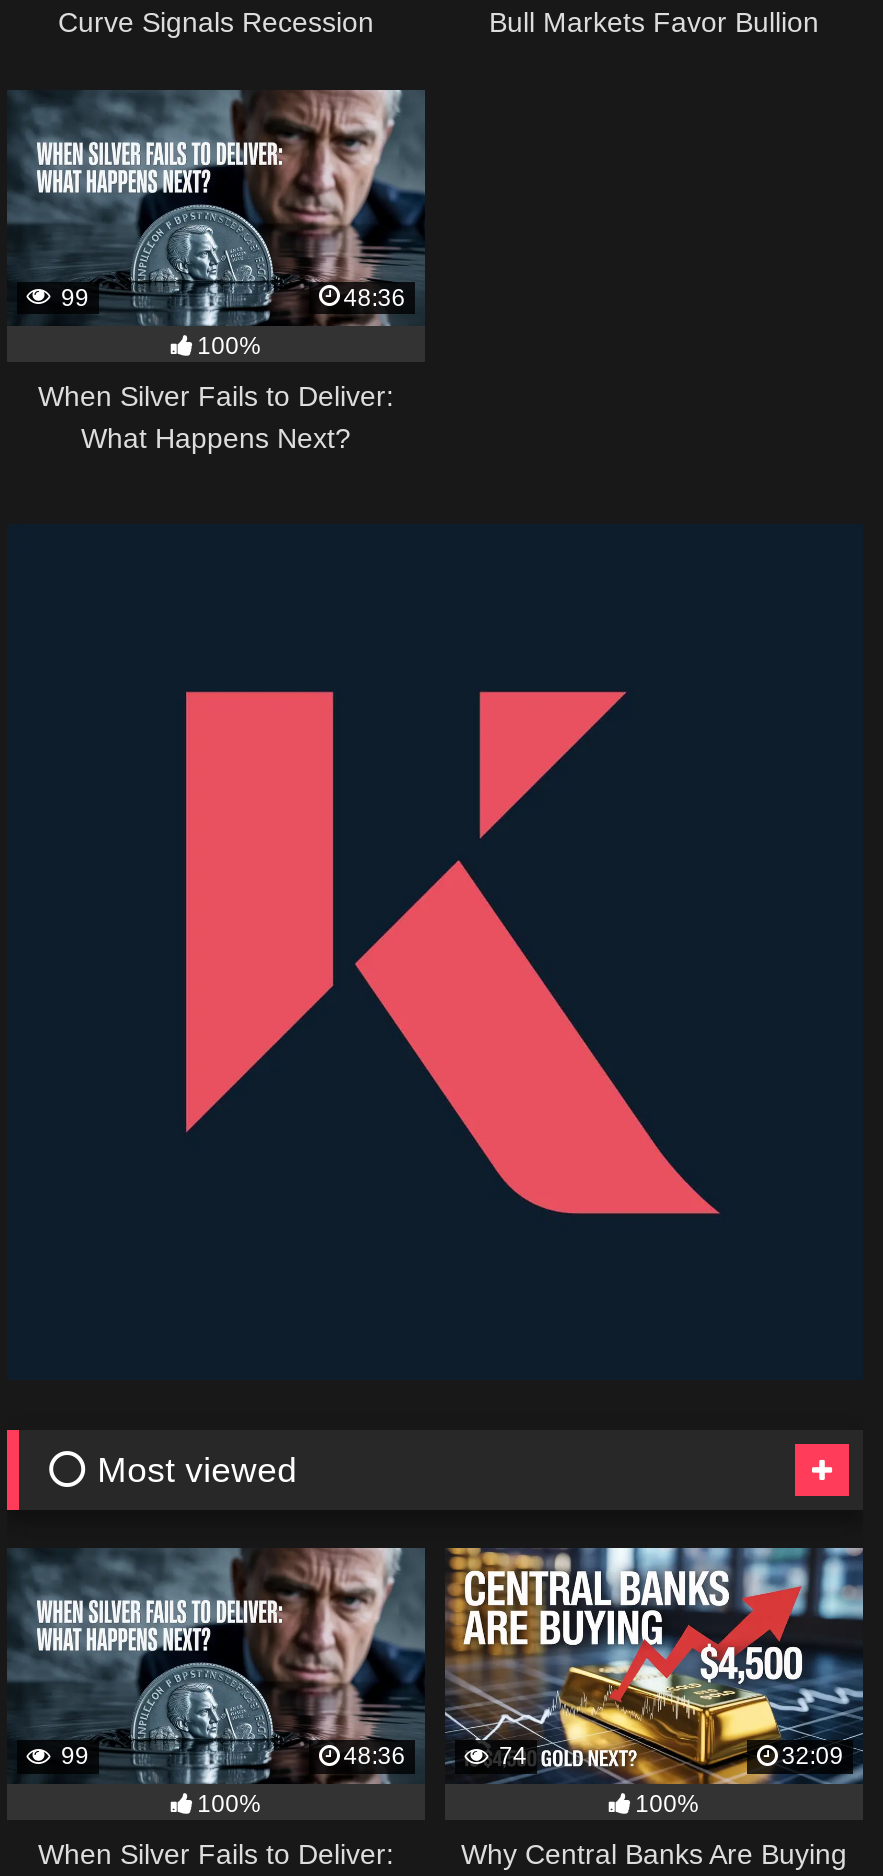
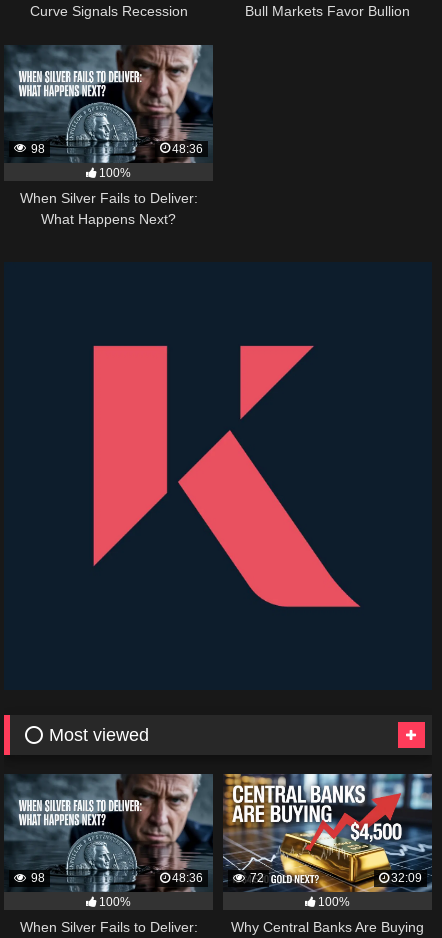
- 99
+ 98

- 99
+ 98

- 74
+ 72
